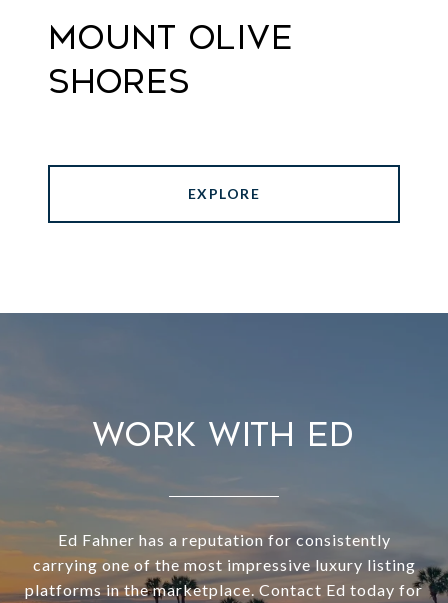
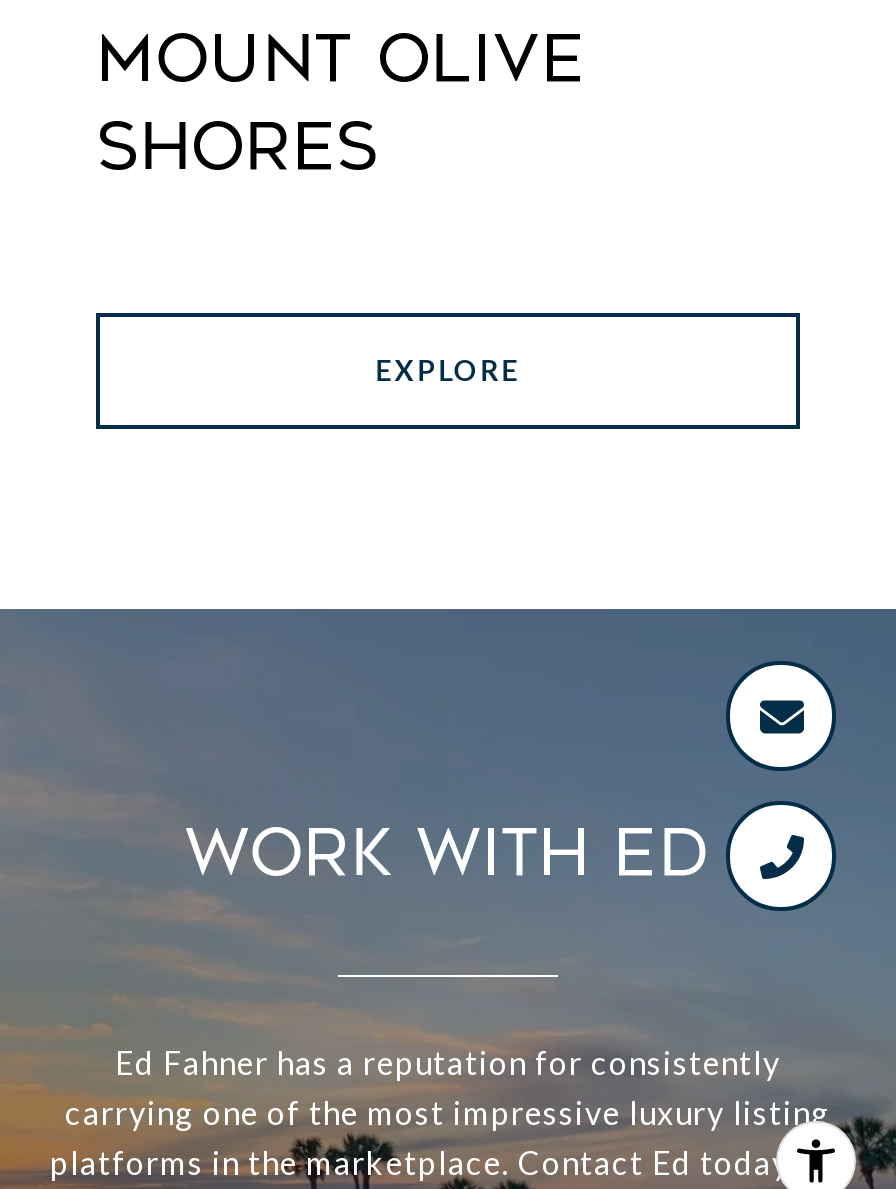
+ [image]

+ [image]
